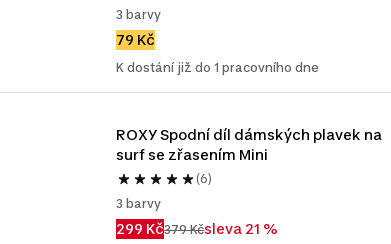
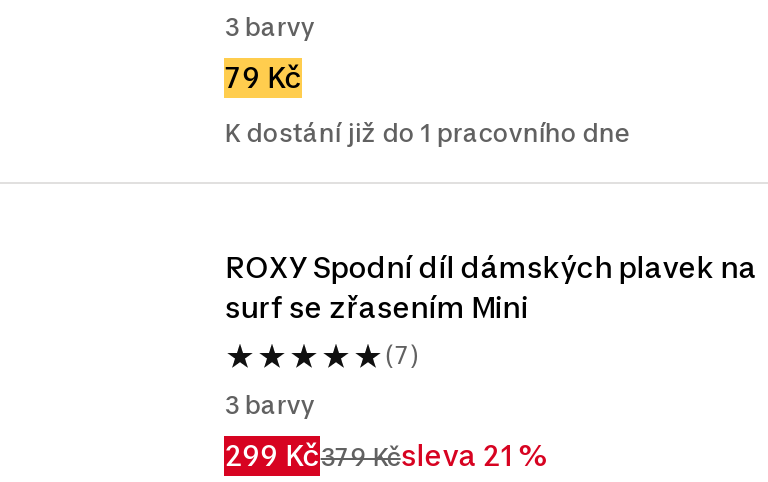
- (6)
+ (7)
